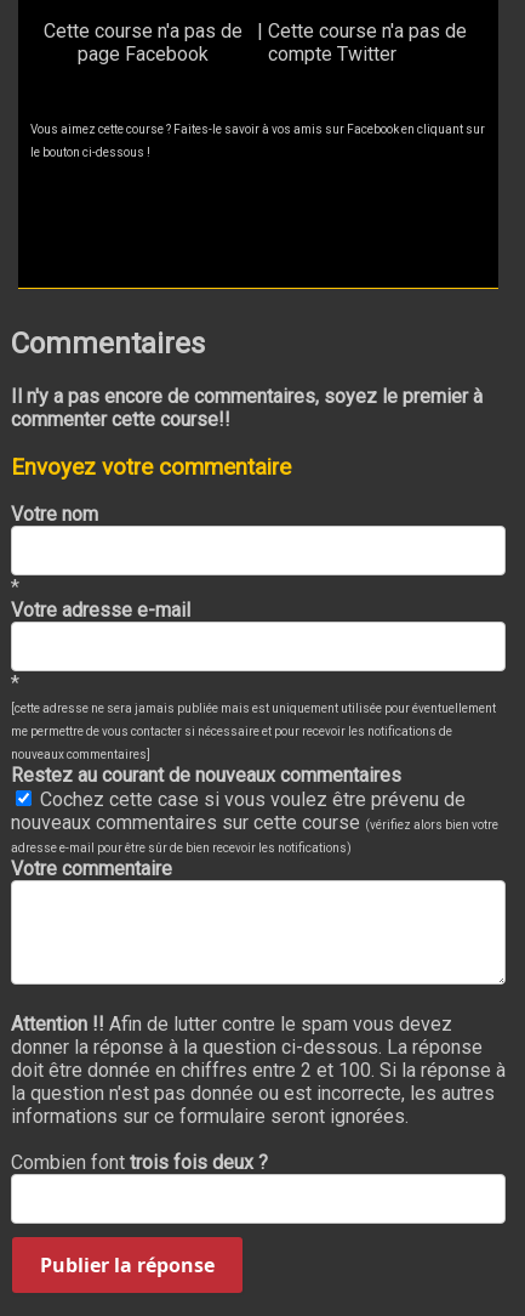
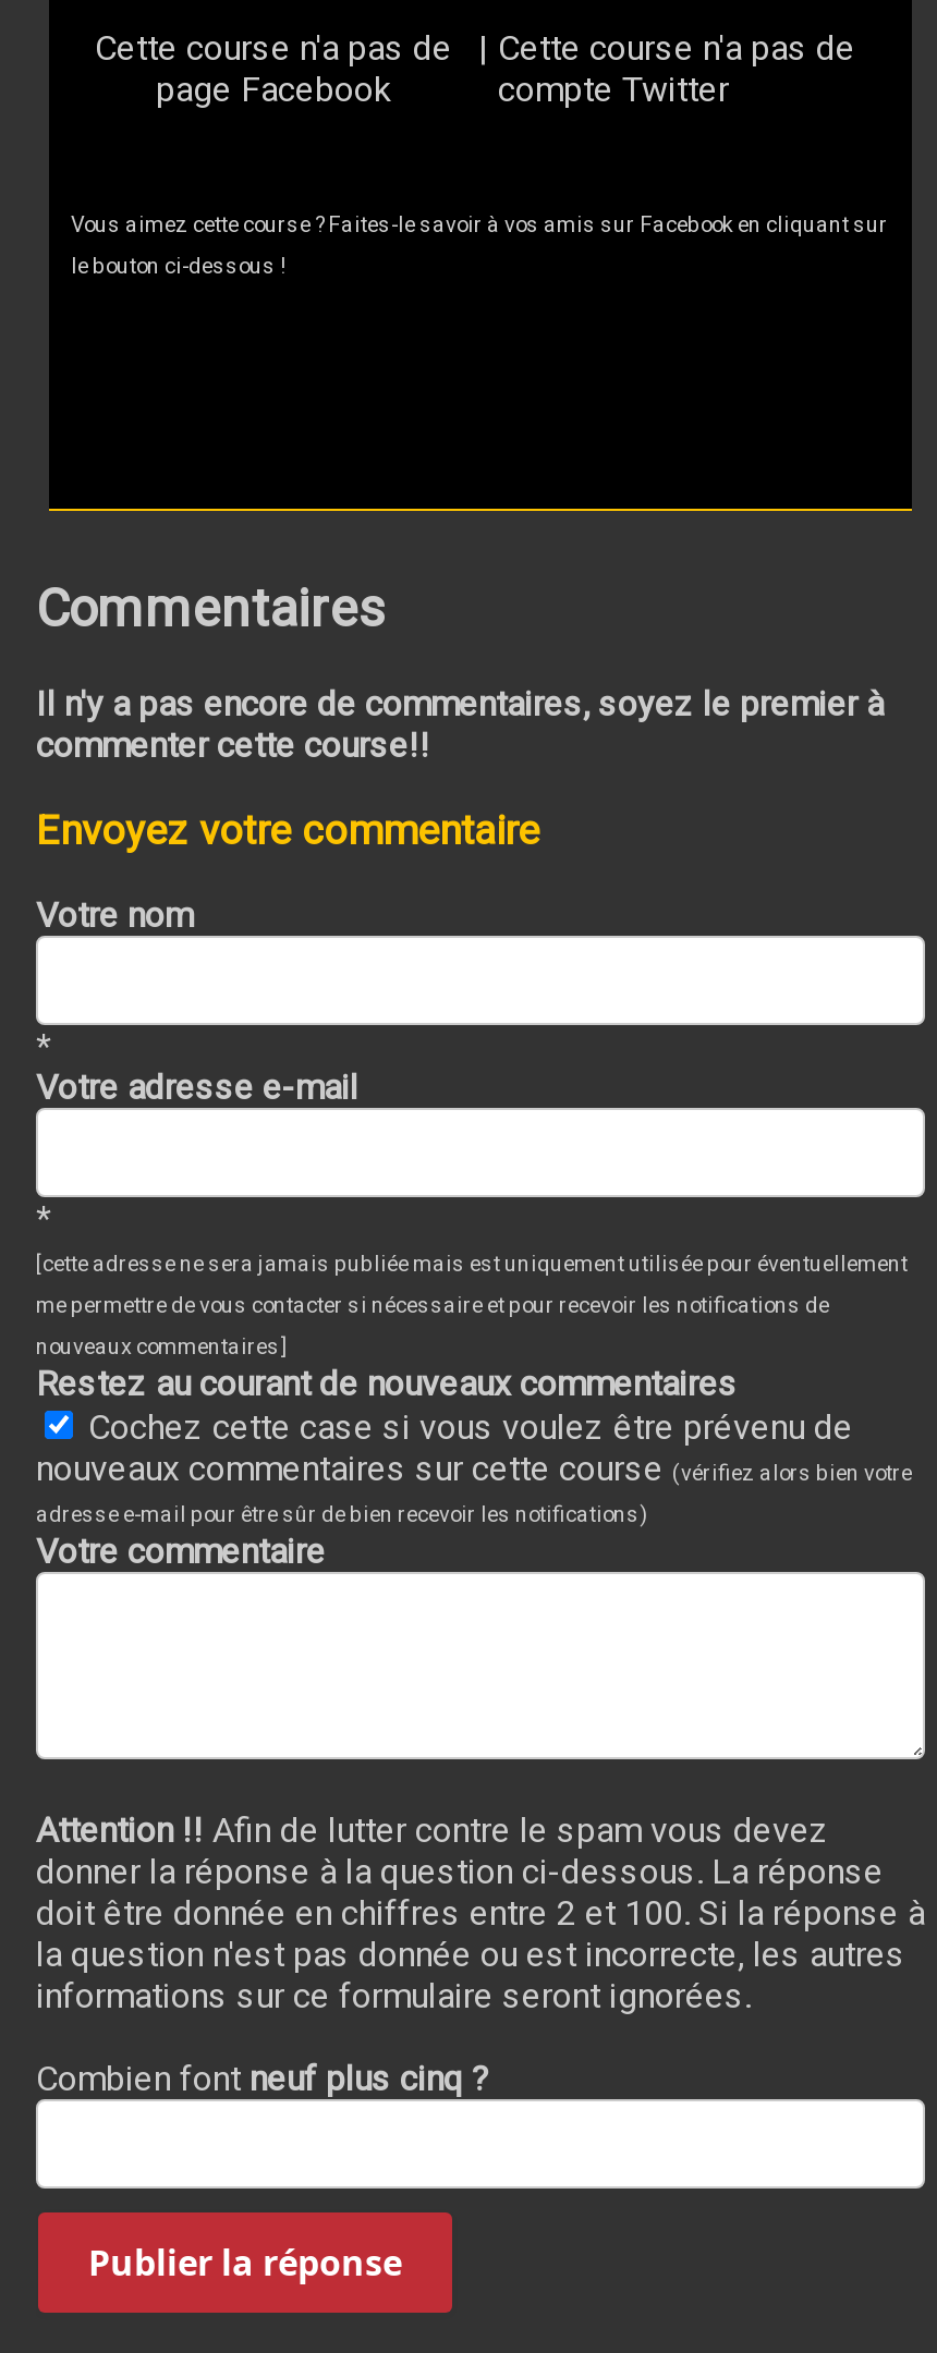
- Combien font trois fois deux ?
+ Combien font neuf plus cinq ?
